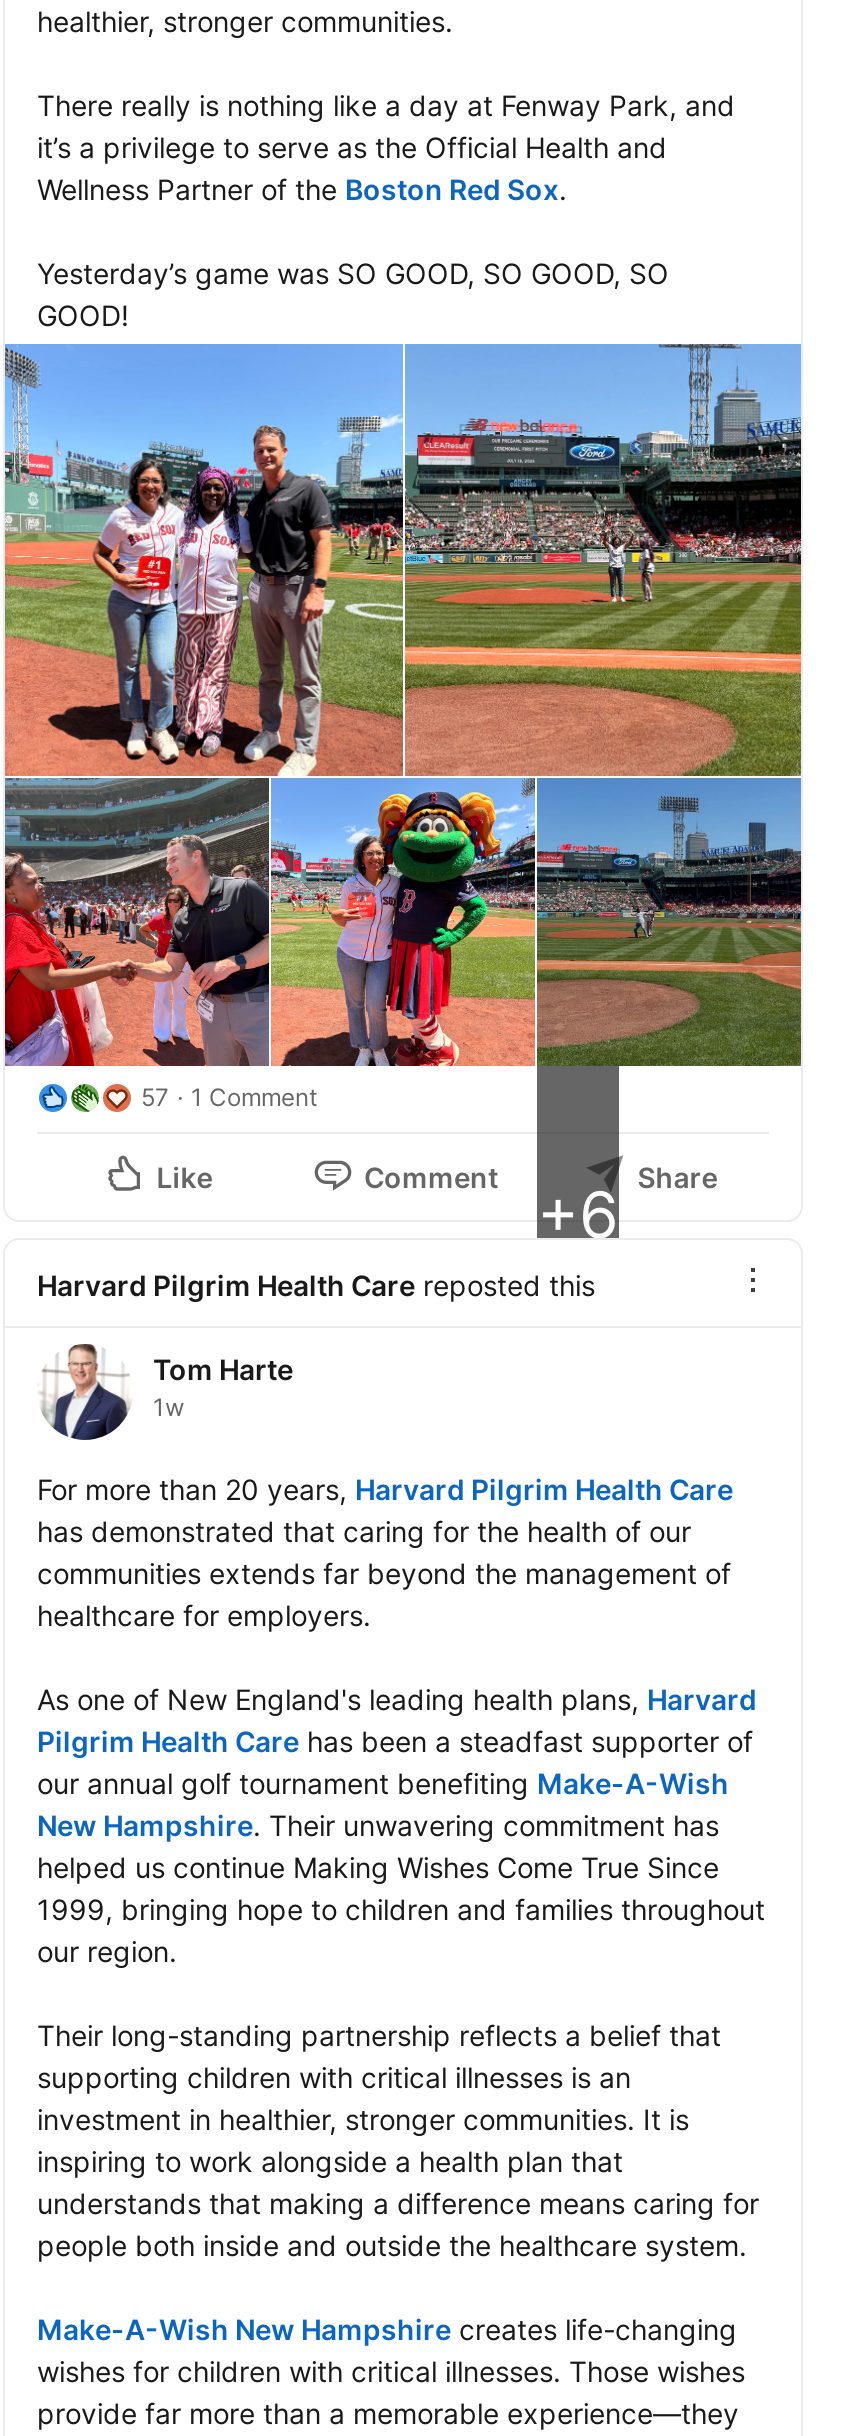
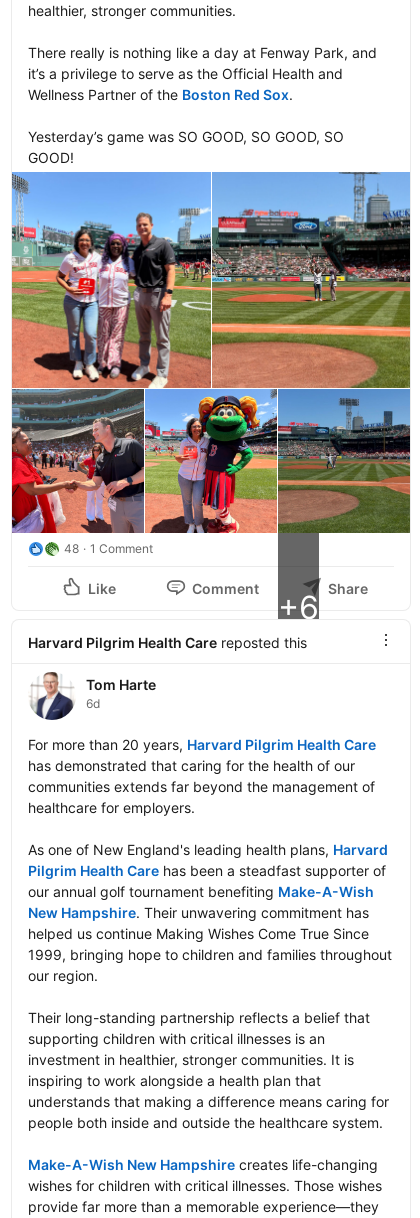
- 57 1 Comment
+ 48 1 Comment

- 1w
+ 6d
